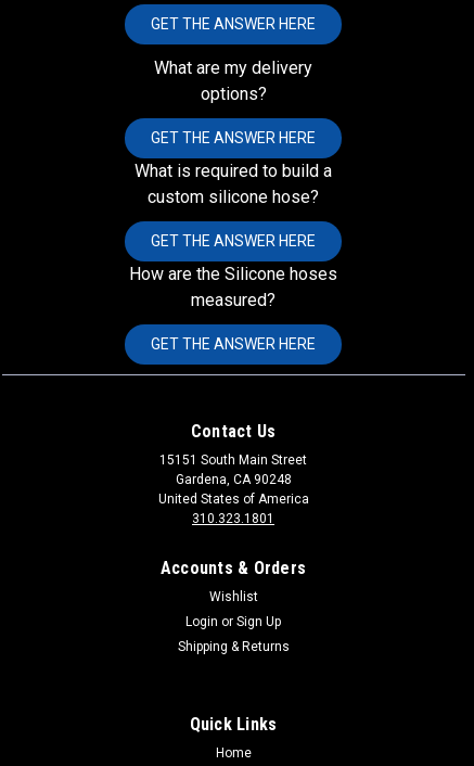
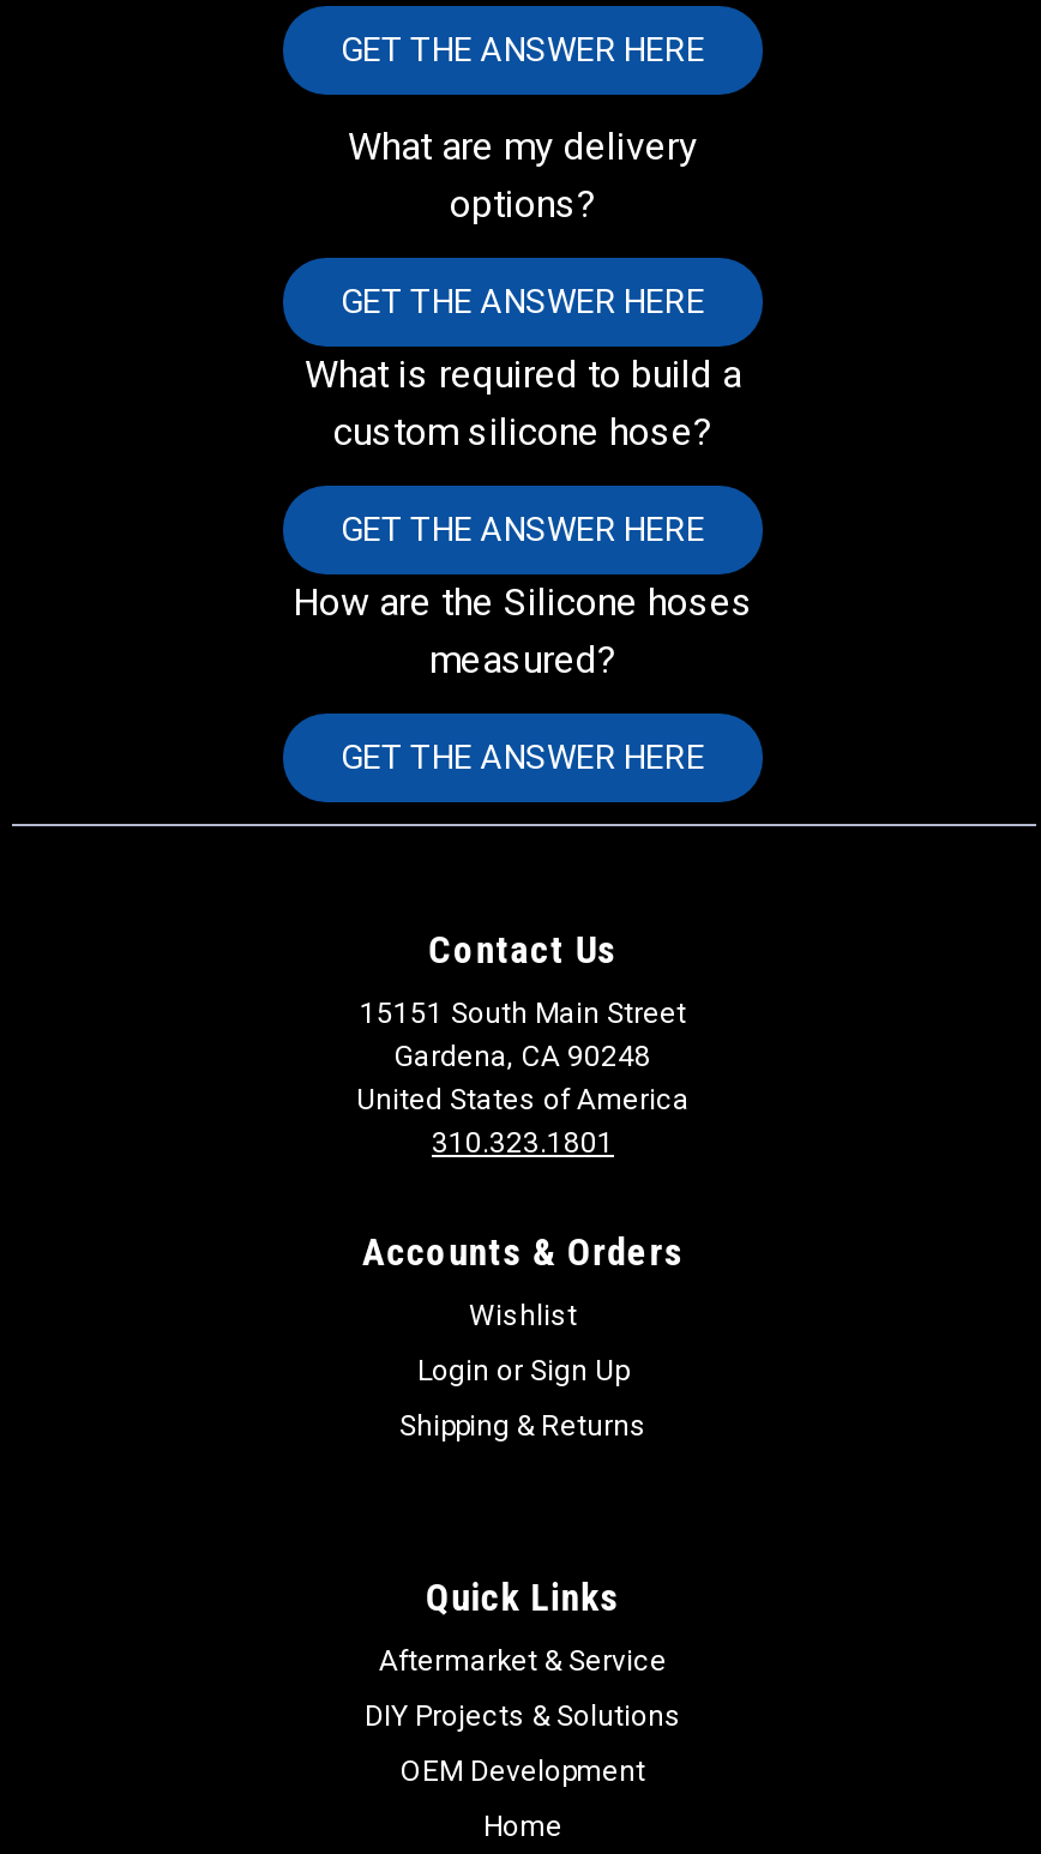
+ Aftermarket & Service
+ DIY Projects & Solutions
+ OEM Development
